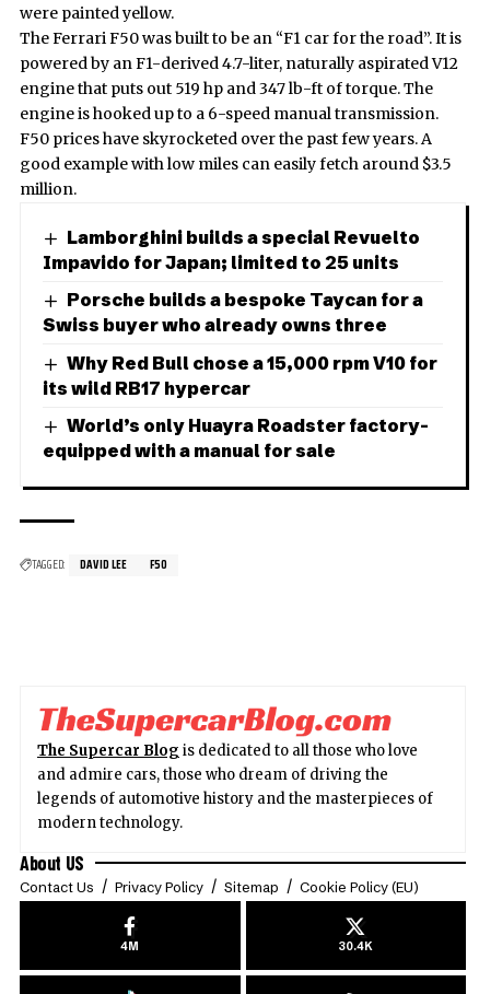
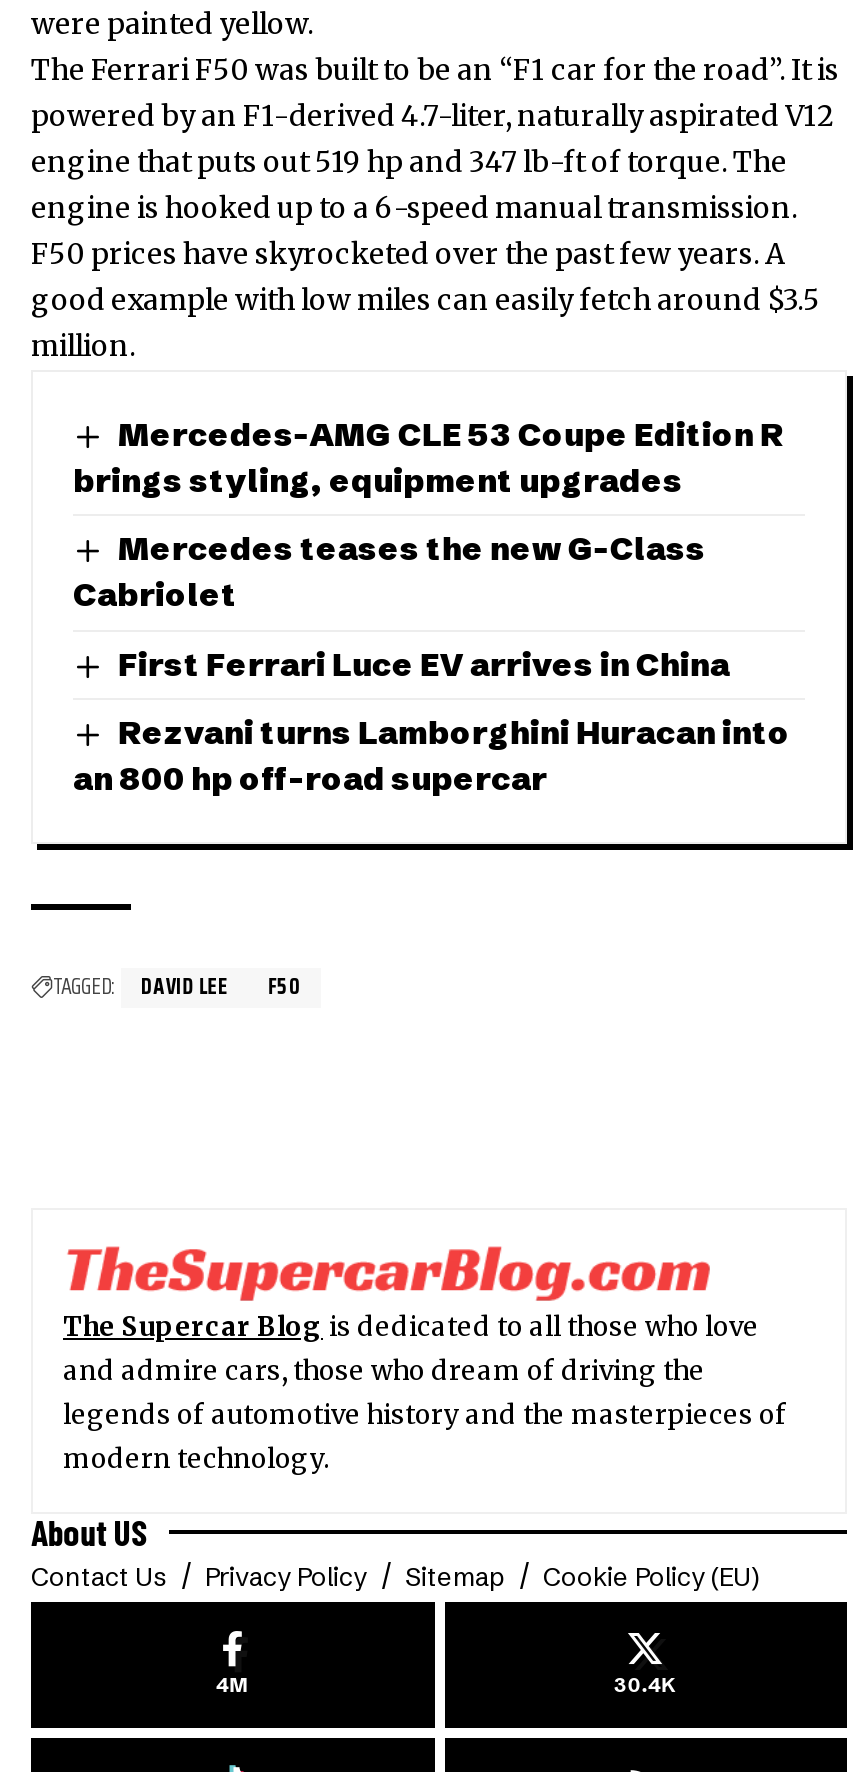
- Lamborghini builds a special Revuelto
- Impavido for Japan; limited to 25 units
+ Mercedes-AMG CLE 53 Coupe Edition R
+ brings styling, equipment upgrades

- Porsche builds a bespoke Taycan for a
- Swiss buyer who already owns three
+ Mercedes teases the new G-Class
+ Cabriolet

- Why Red Bull chose a 15,000 rpm V10 for
- its wild RB17 hypercar
+ First Ferrari Luce EV arrives in China

- World’s only Huayra Roadster factory-
- equipped with a manual for sale
+ Rezvani turns Lamborghini Huracan into
+ an 800 hp off-road supercar
